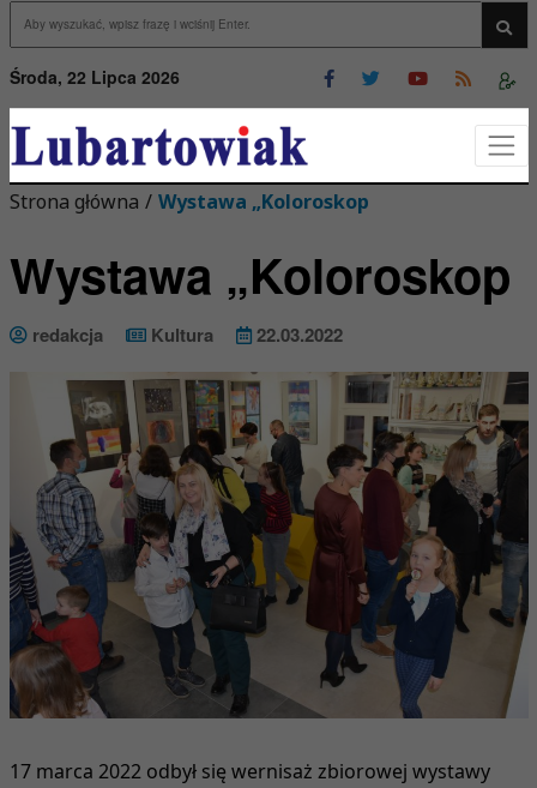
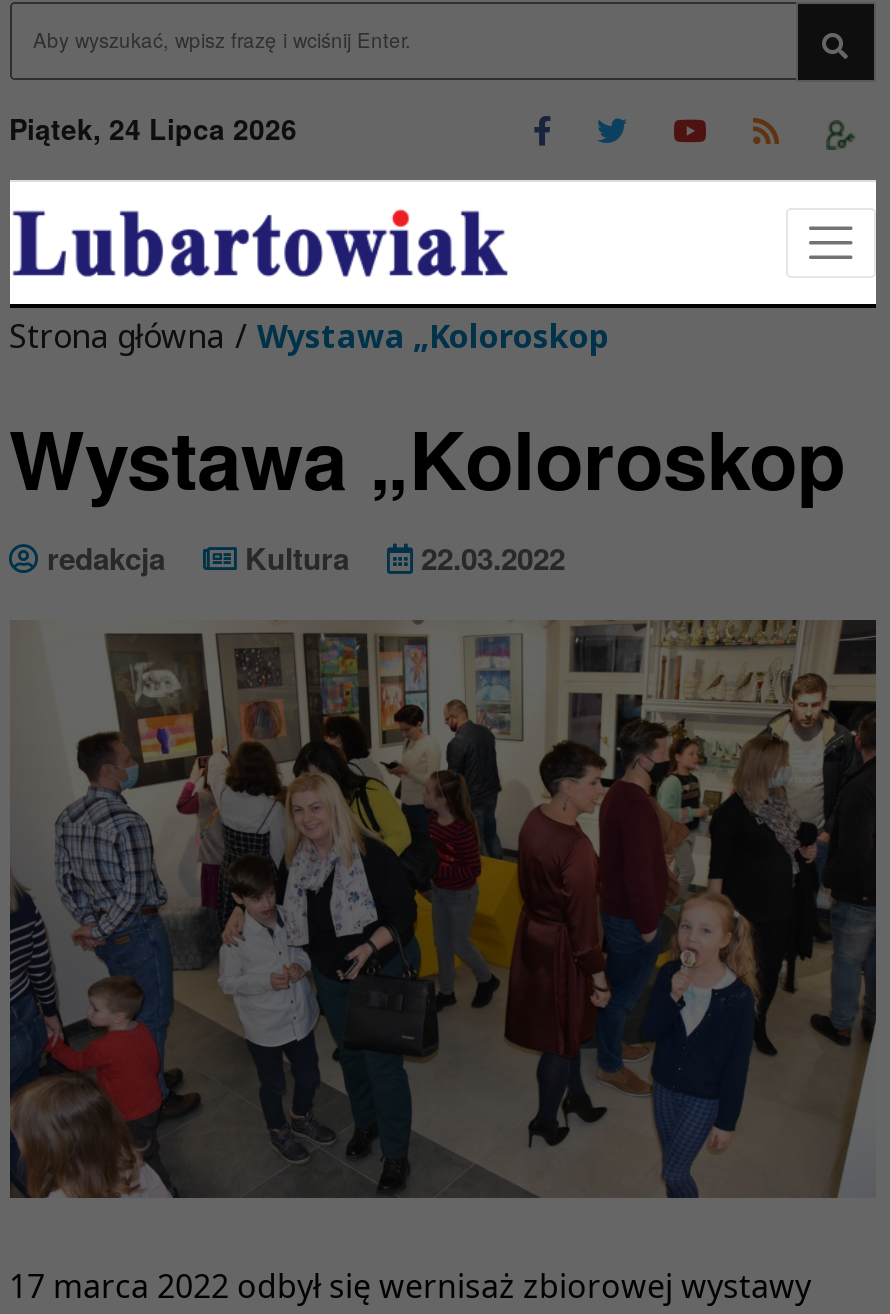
- Środa, 22 Lipca 2026
+ Piątek, 24 Lipca 2026
